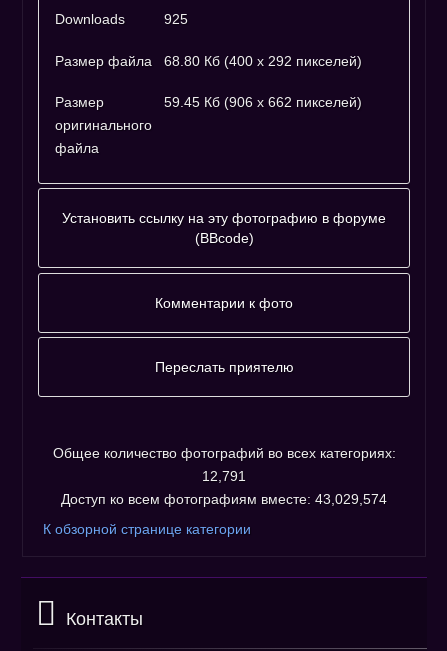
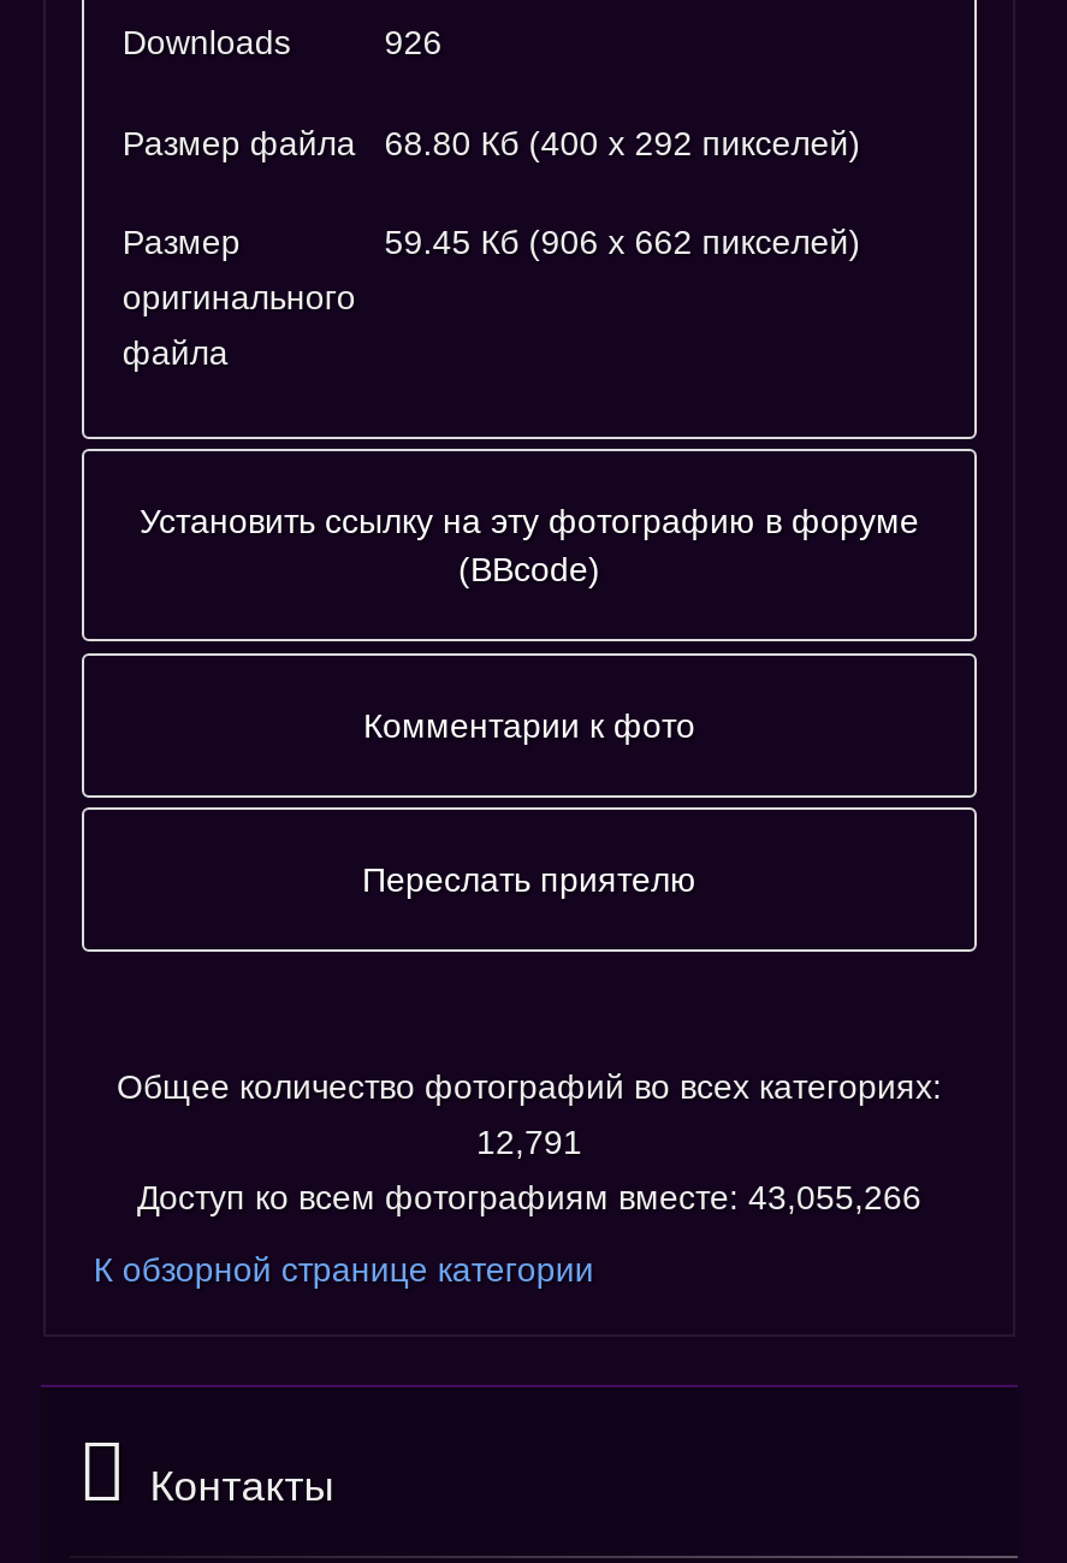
- 925
+ 926

- Доступ ко всем фотографиям вместе: 43,029,574
+ Доступ ко всем фотографиям вместе: 43,055,266
